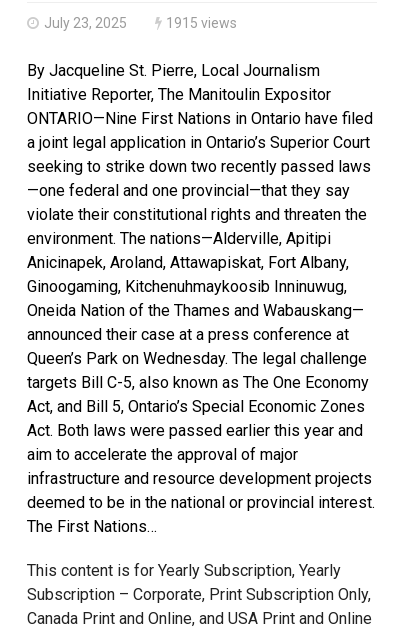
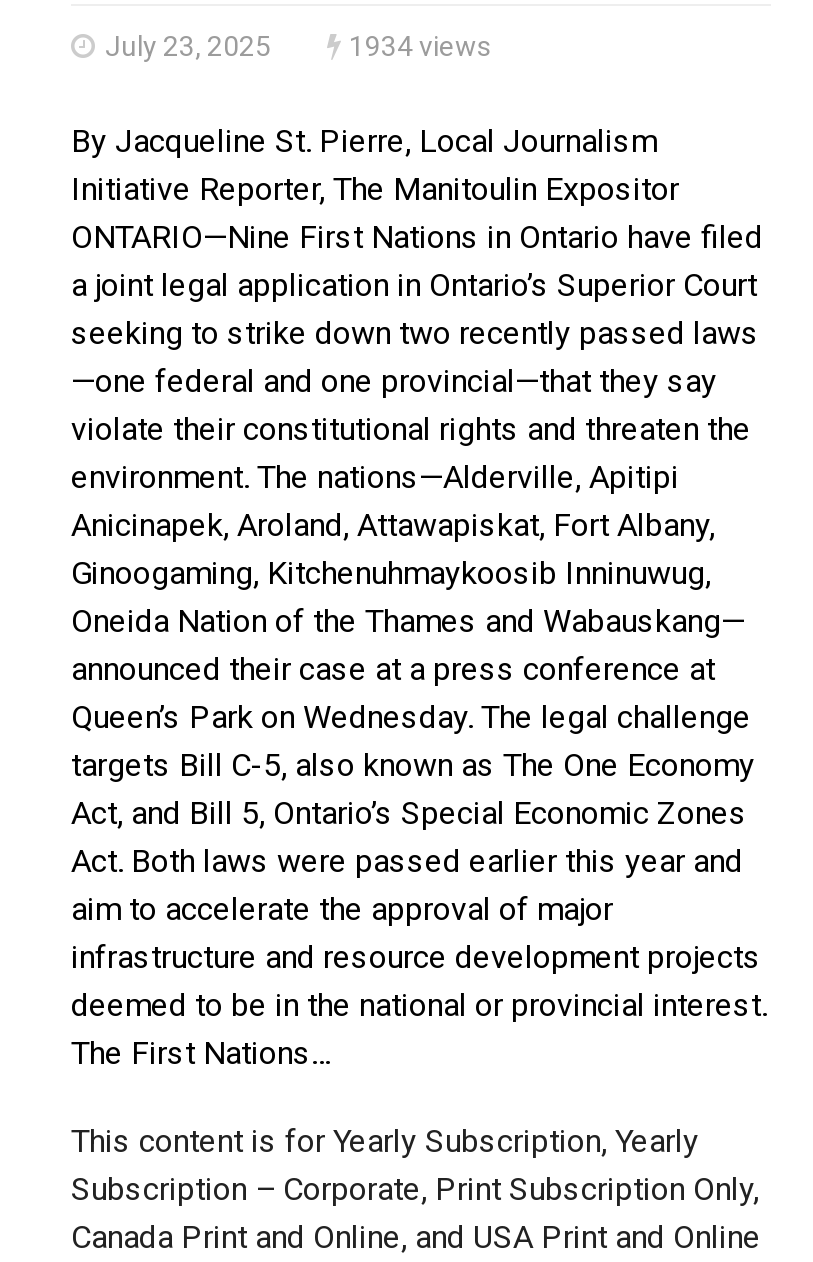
- 1915 views
+ 1934 views
